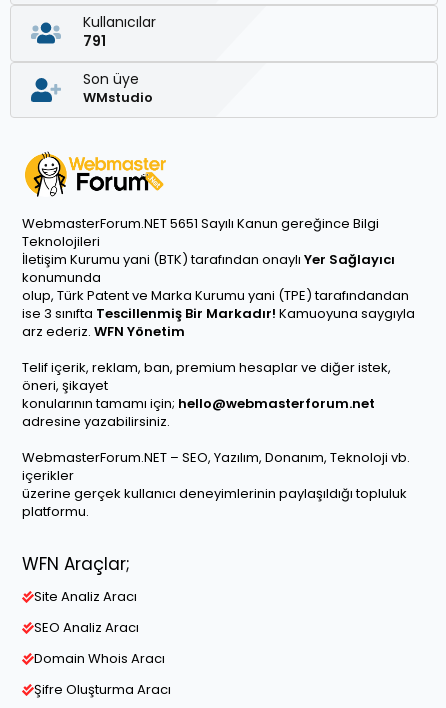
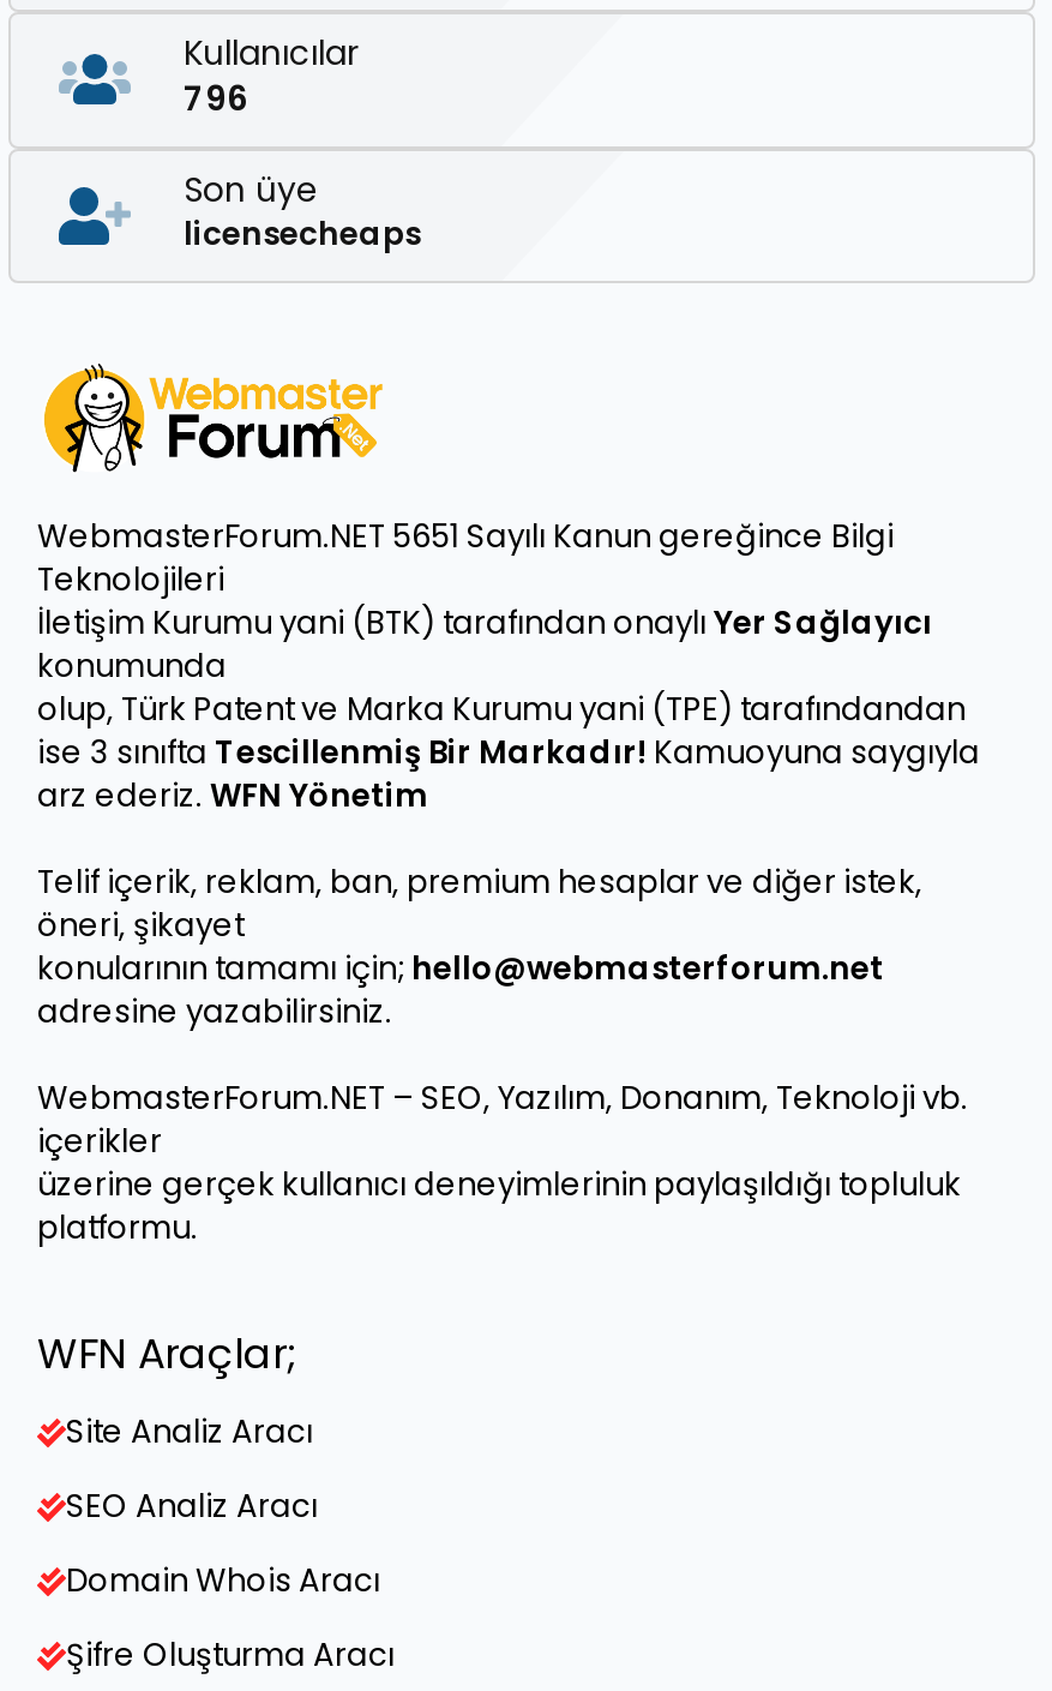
- 791
+ 796

- WMstudio
+ licensecheaps
